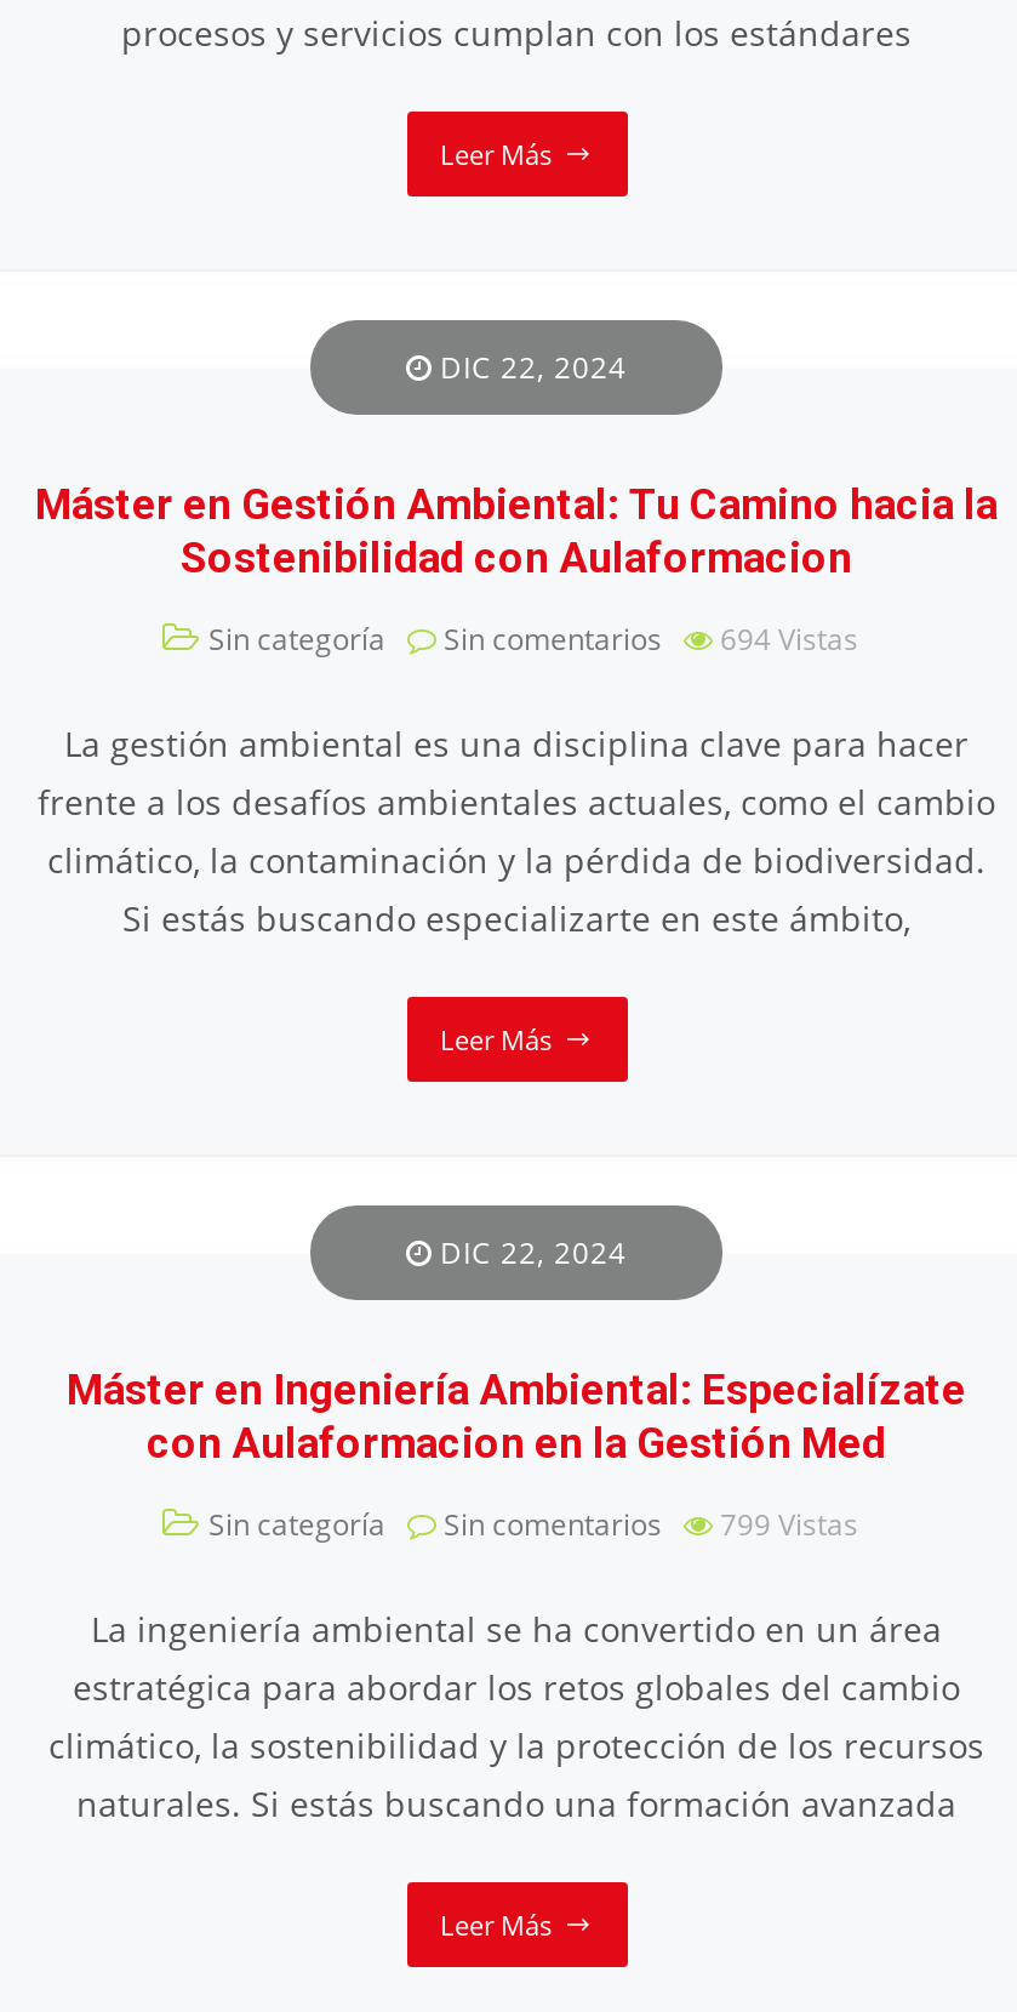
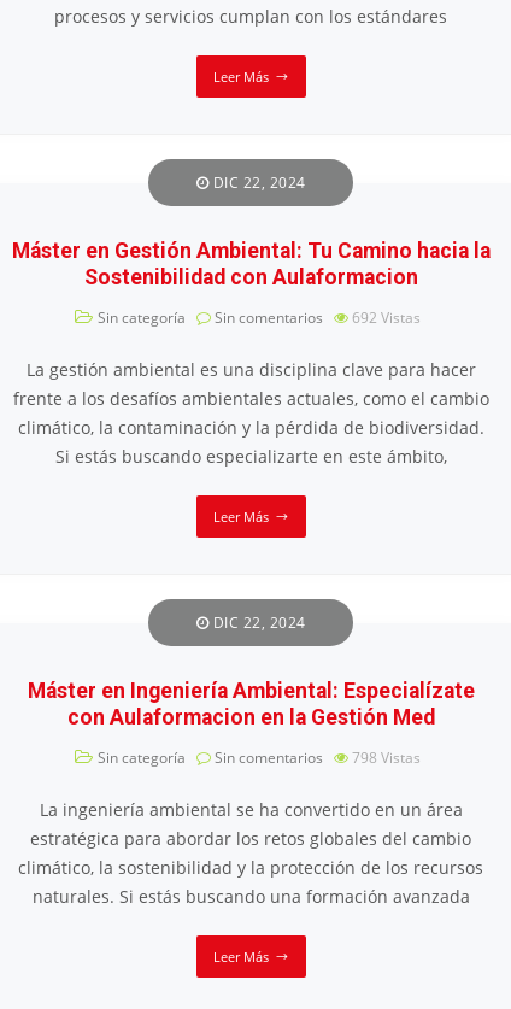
- Sin categoría Sin comentarios 694 Vistas
+ Sin categoría Sin comentarios 692 Vistas

- Sin categoría Sin comentarios 799 Vistas
+ Sin categoría Sin comentarios 798 Vistas
